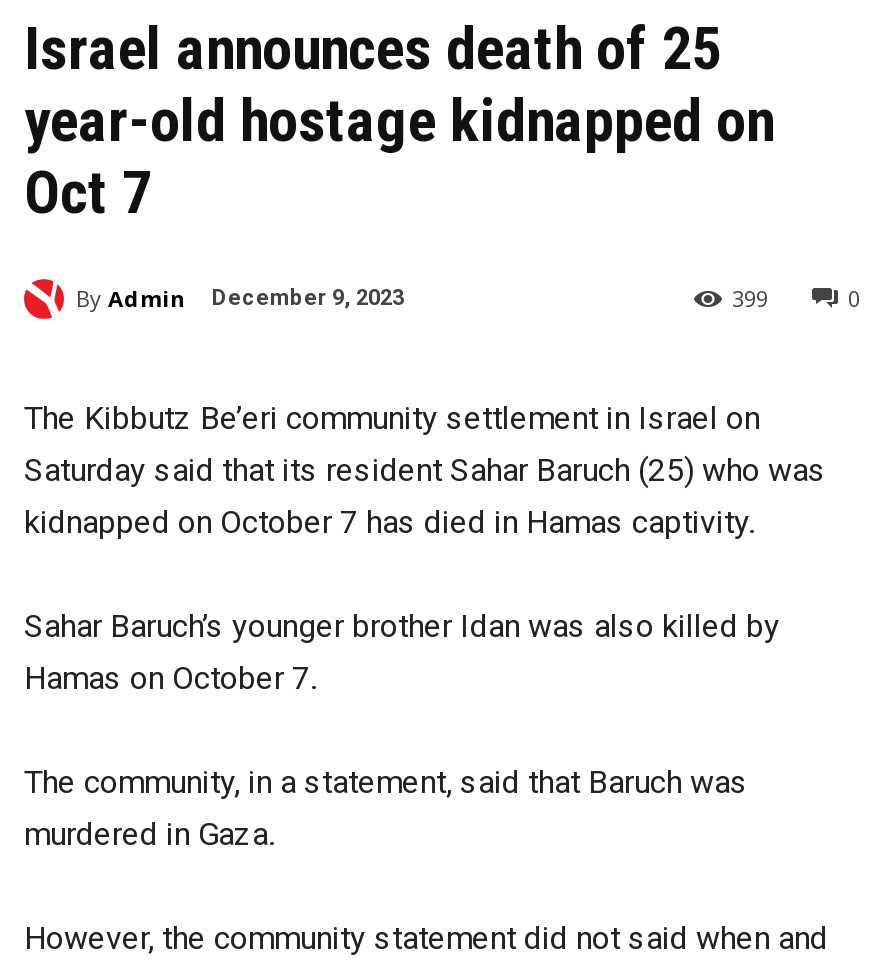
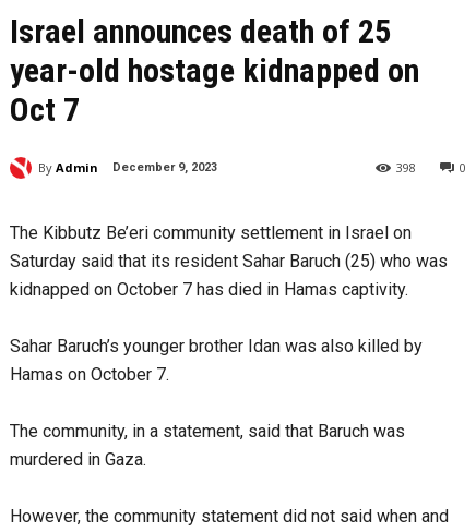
- 399
+ 398
